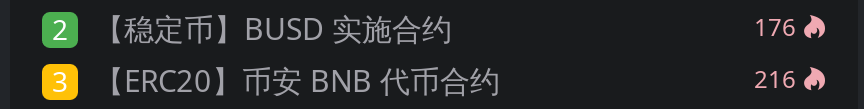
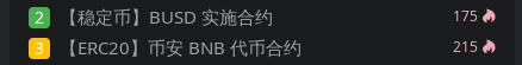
- 176
+ 175

- 216
+ 215
